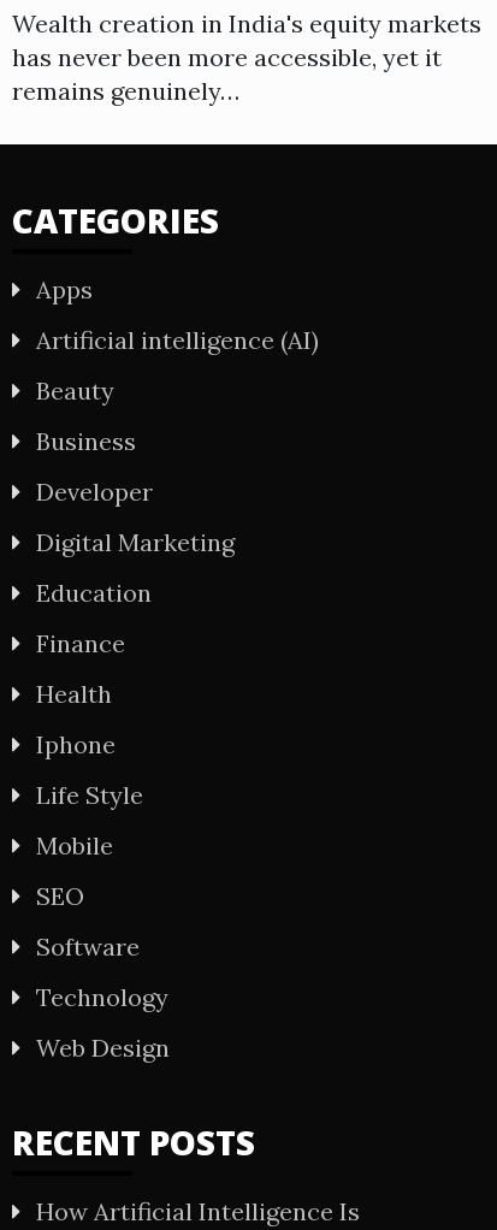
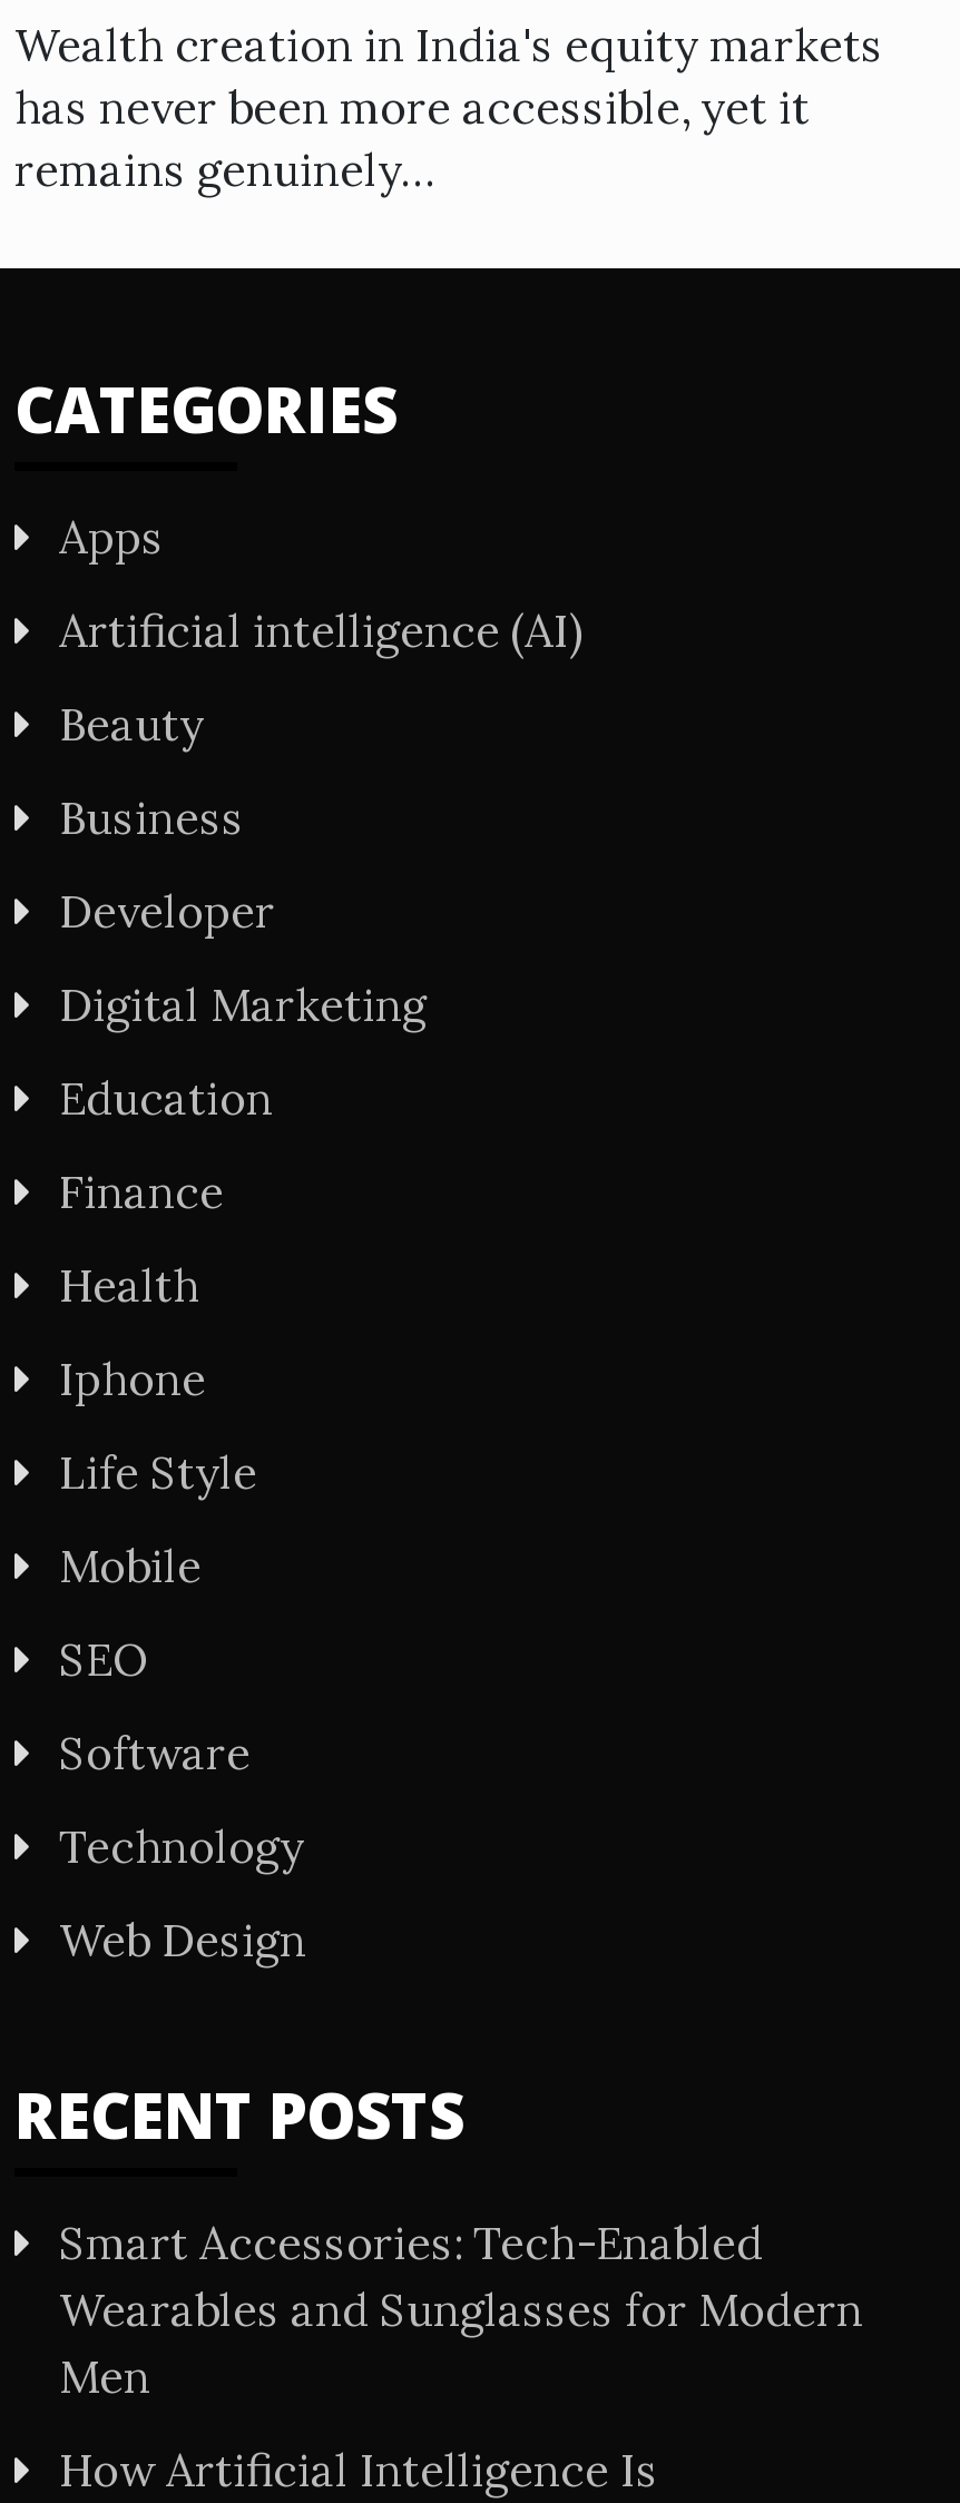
+ Smart Accessories: Tech-Enabled
+ Wearables and Sunglasses for Modern
+ Men
